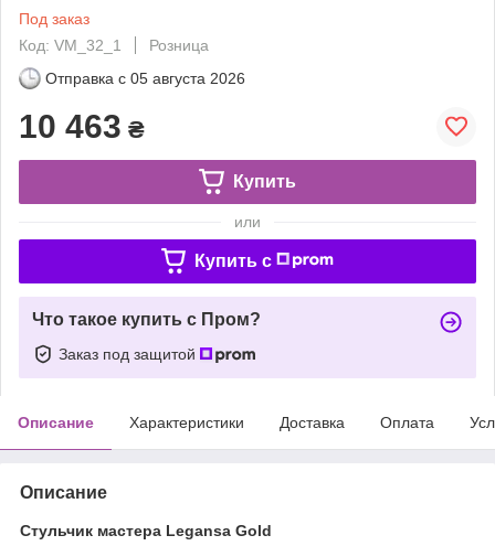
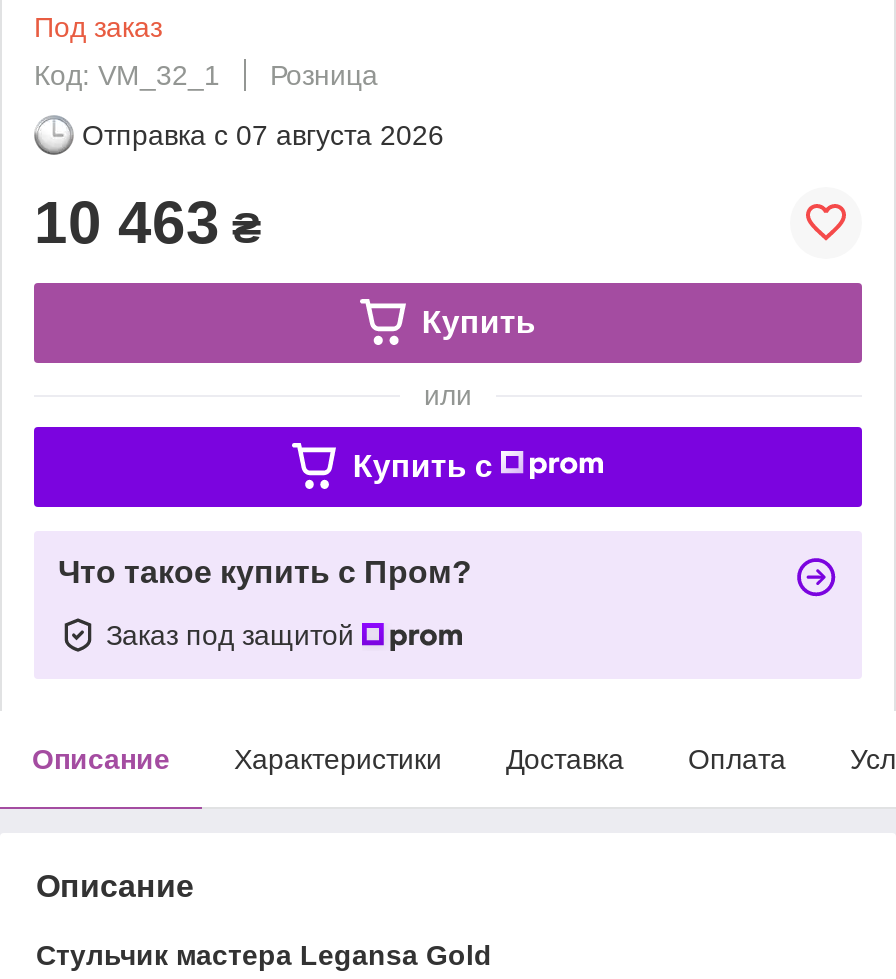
- Отправка с 05 августа 2026
+ Отправка с 07 августа 2026
